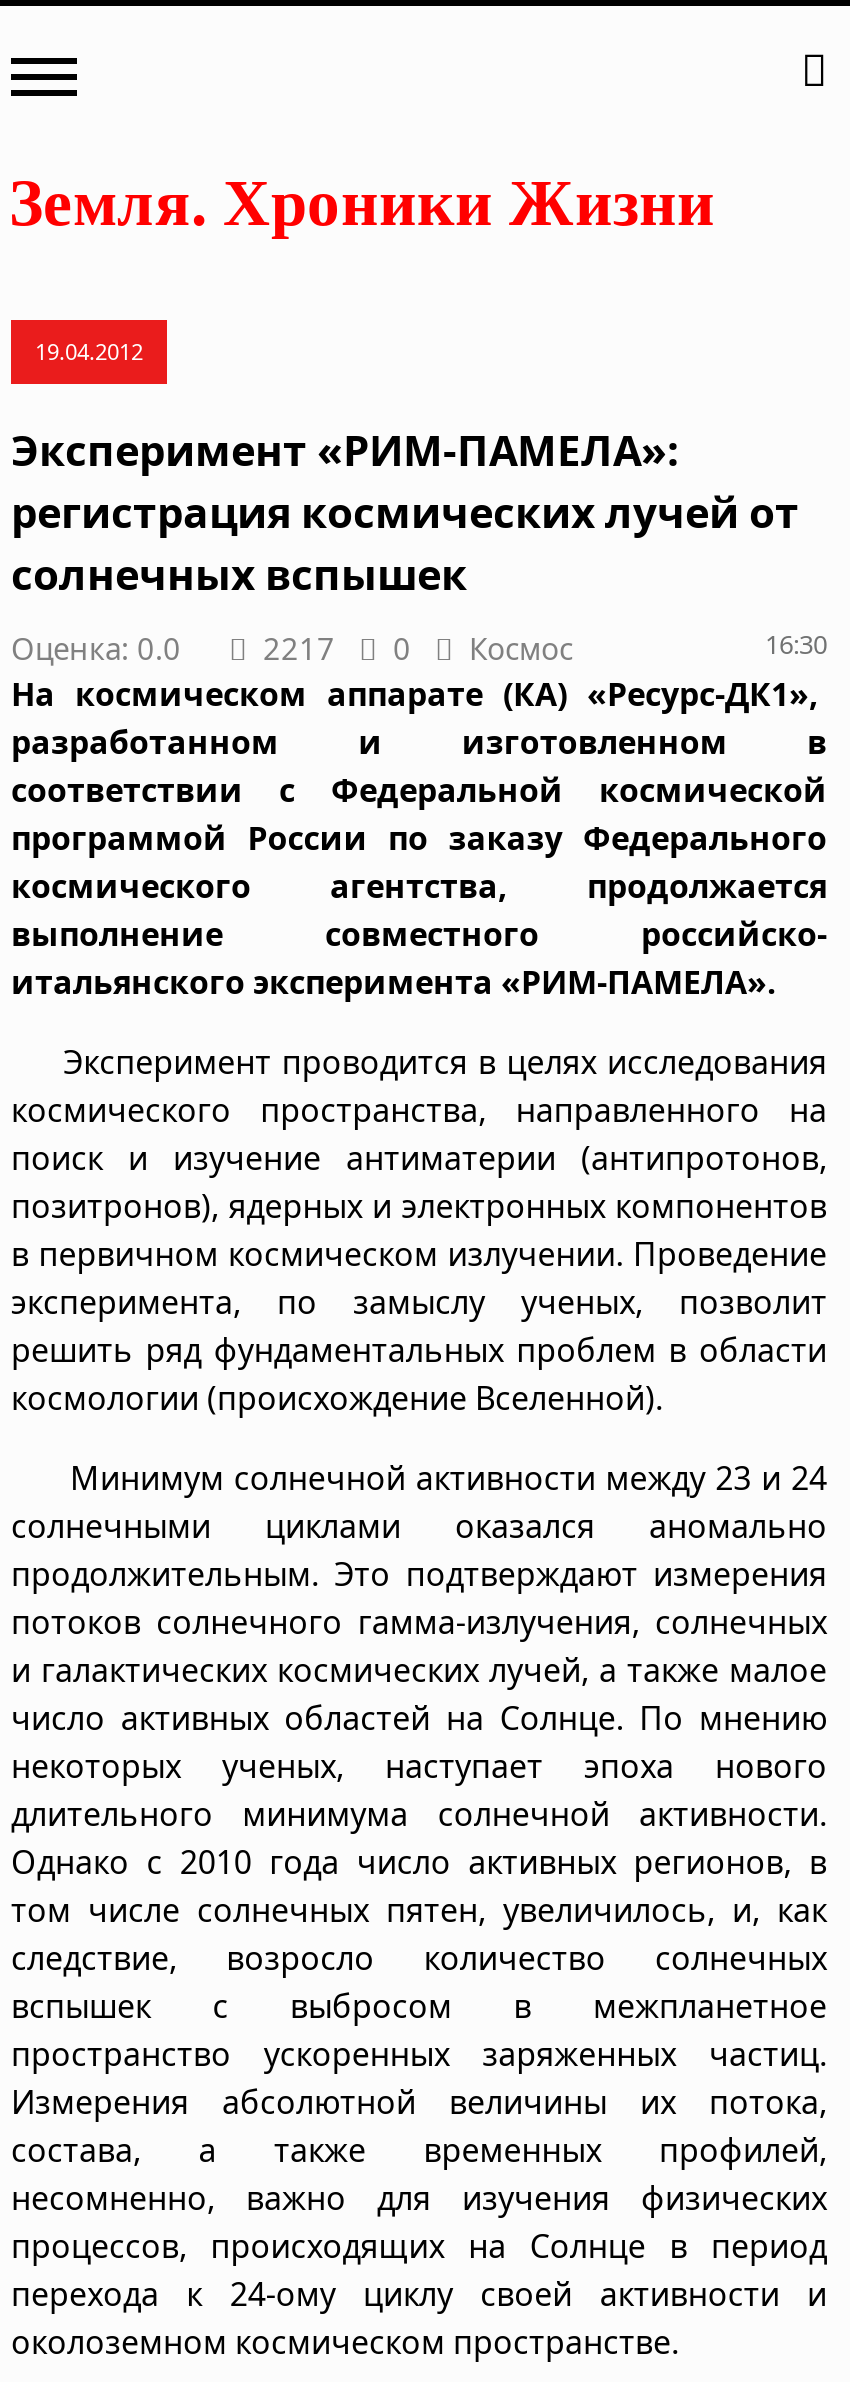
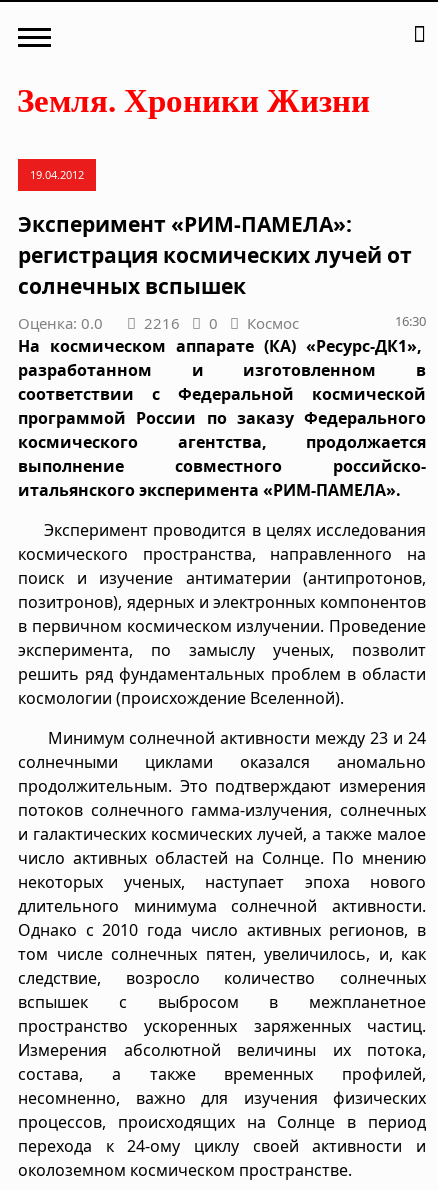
- Оценка: 0.0 2217 0 Космос
+ Оценка: 0.0 2216 0 Космос
